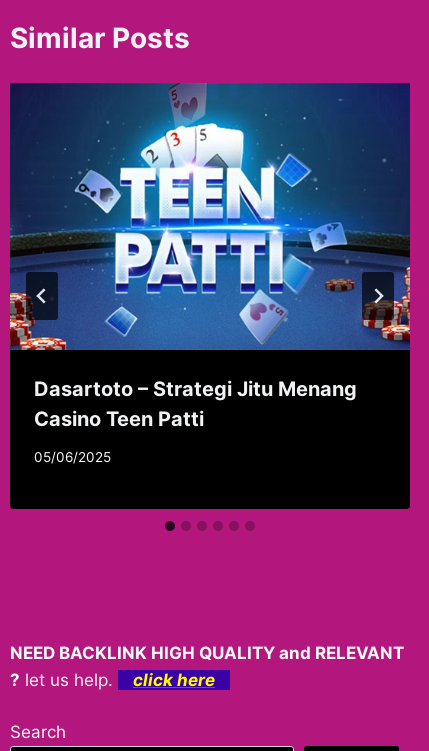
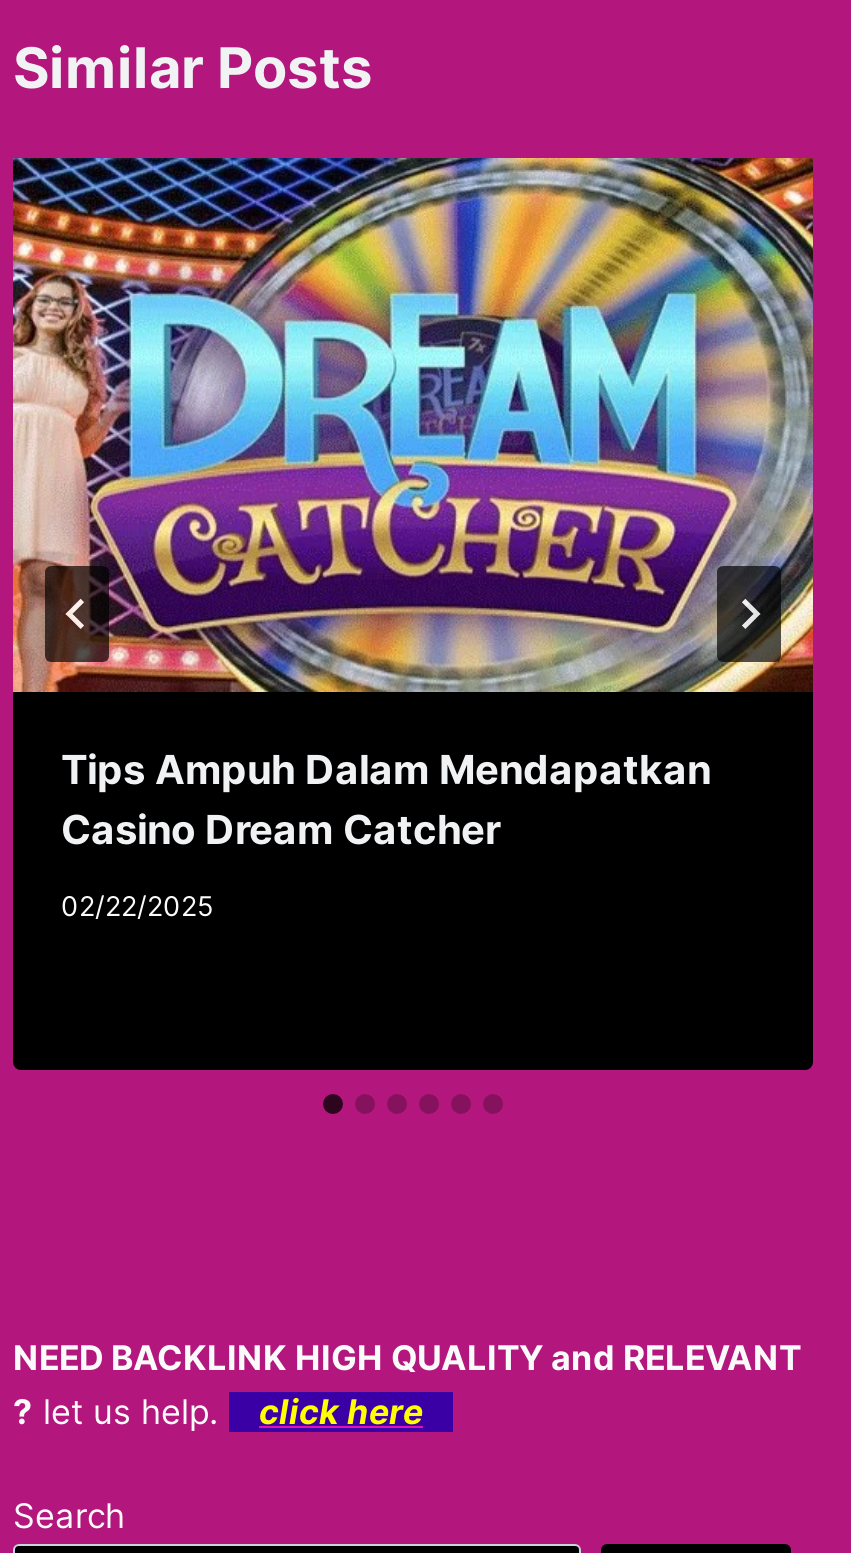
- [image]
- Dasartoto – Strategi Jitu Menang
- Casino Teen Patti
+ [image]
+ Tips Ampuh Dalam Mendapatkan
+ Casino Dream Catcher

- 05/06/2025
+ 02/22/2025
